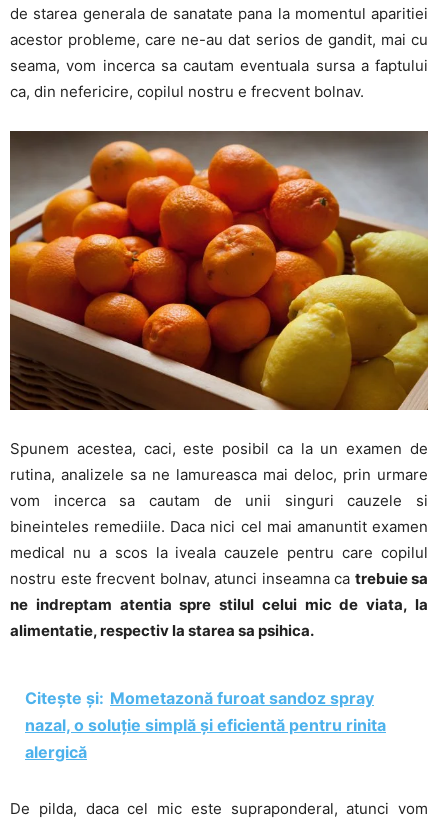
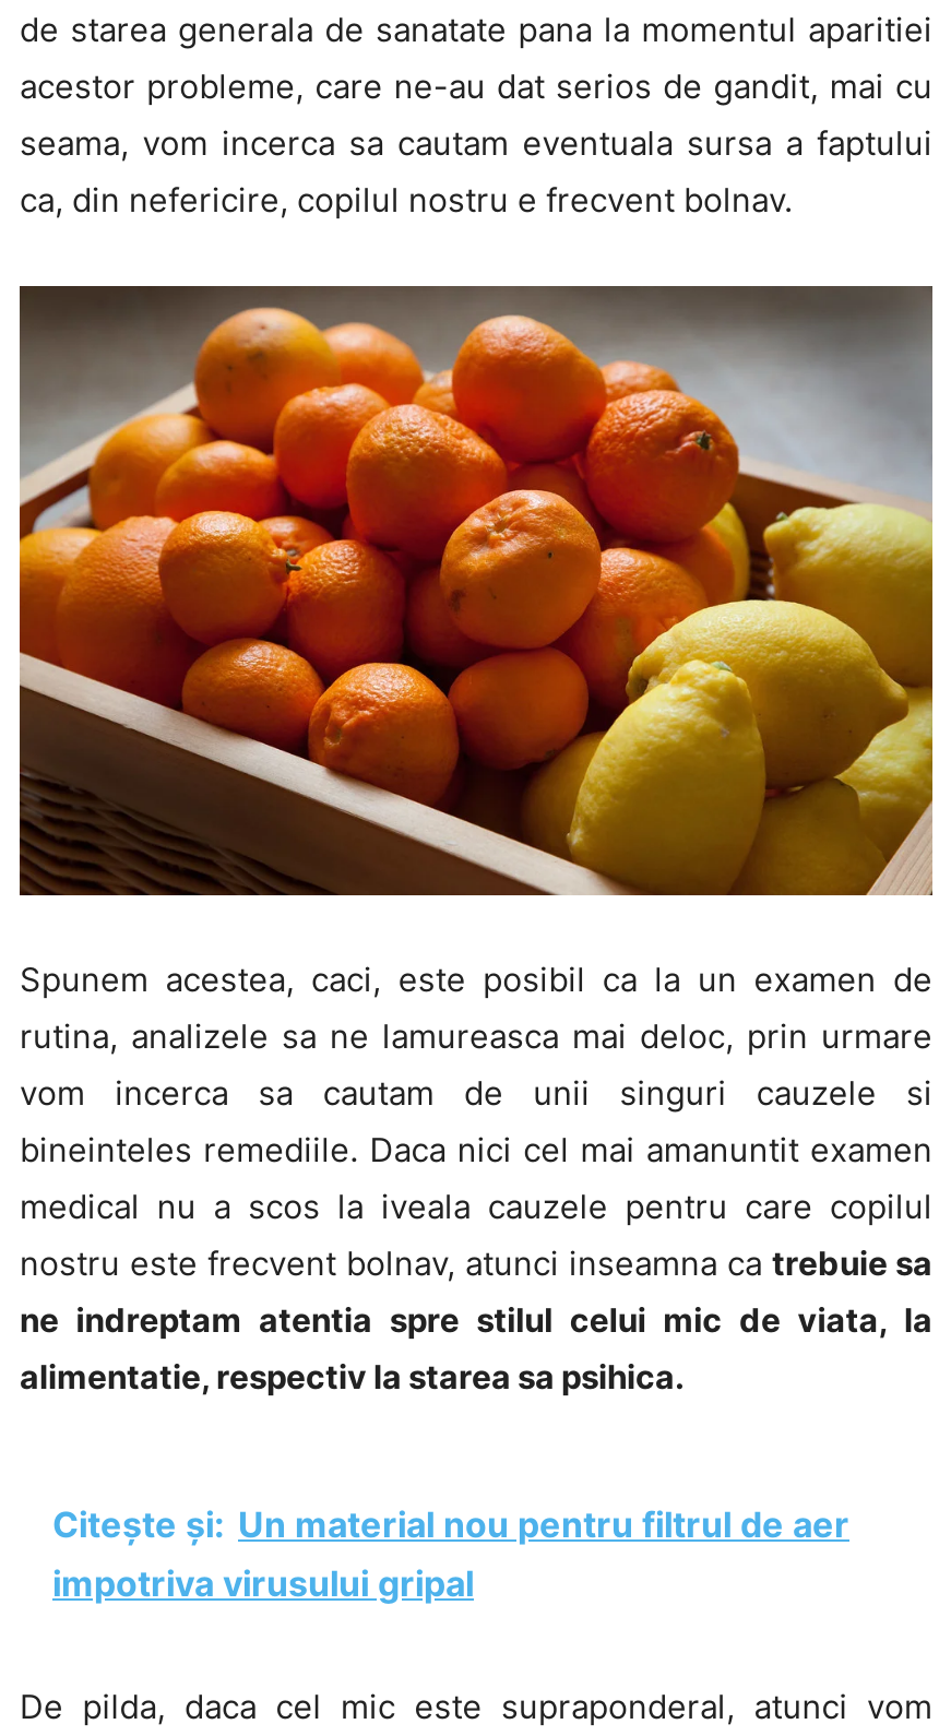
- Citește și: Mometazonă furoat sandoz spray
- nazal, o soluție simplă și eficientă pentru rinita
- alergică
+ Citește și: Un material nou pentru filtrul de aer
+ impotriva virusului gripal
